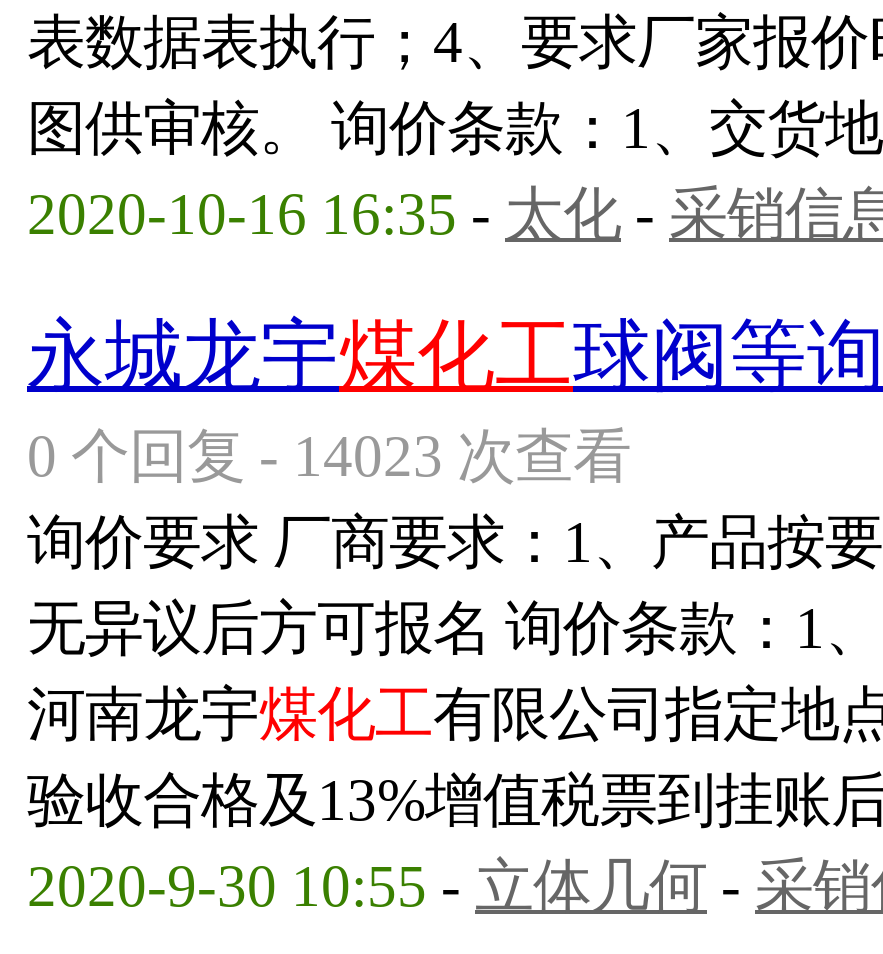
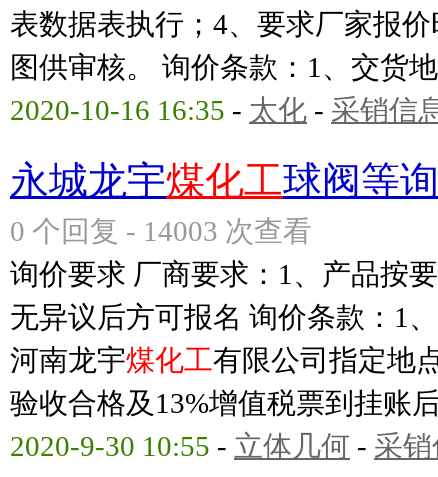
- 0 个回复 - 14023 次查看
+ 0 个回复 - 14003 次查看
